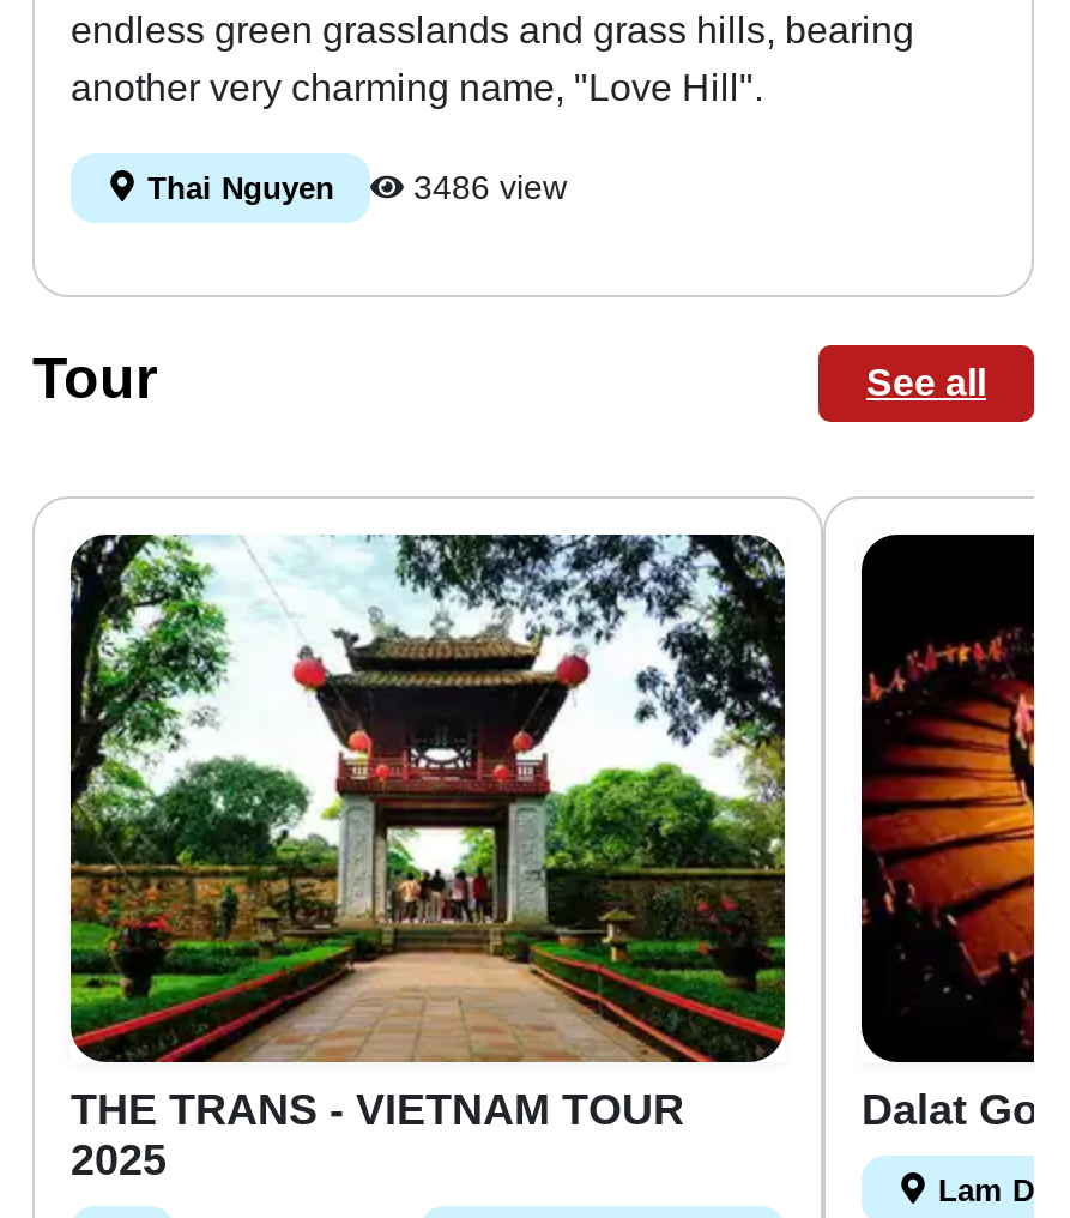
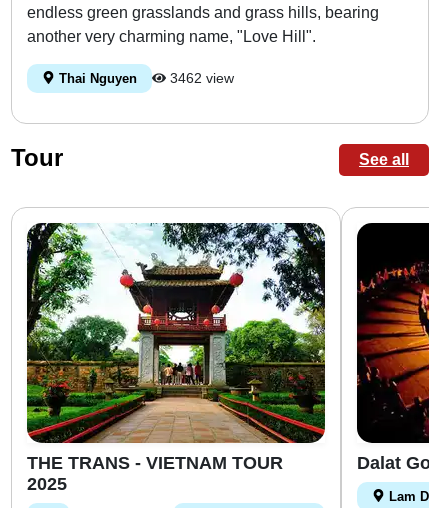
- Thai Nguyen 3486 view
+ Thai Nguyen 3462 view
